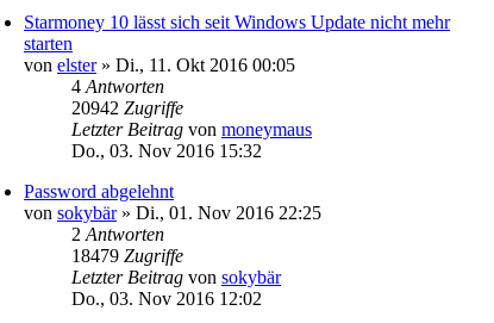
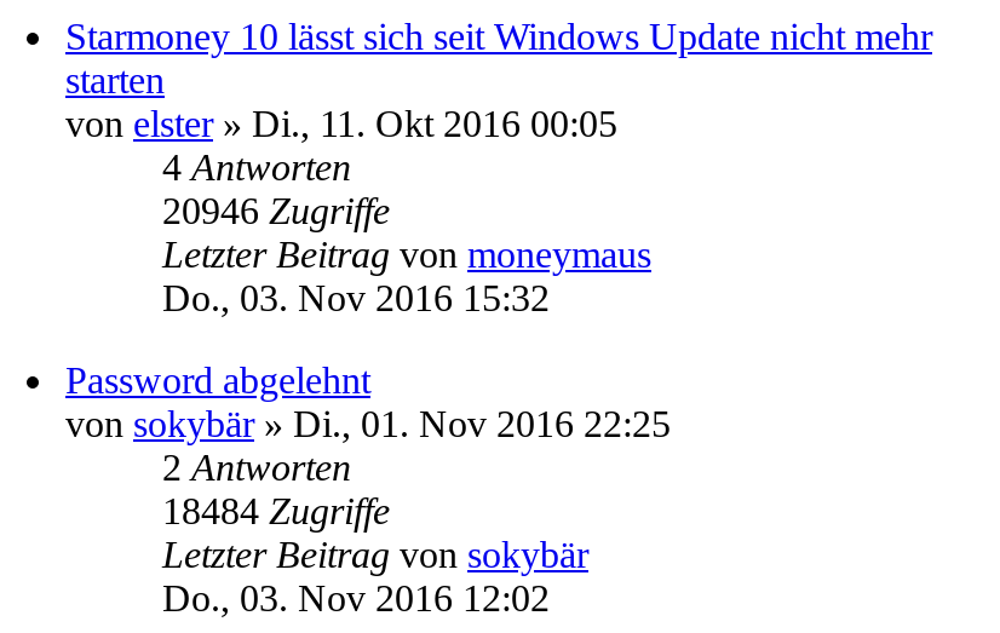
- 20942 Zugriffe
+ 20946 Zugriffe

- 18479 Zugriffe
+ 18484 Zugriffe
